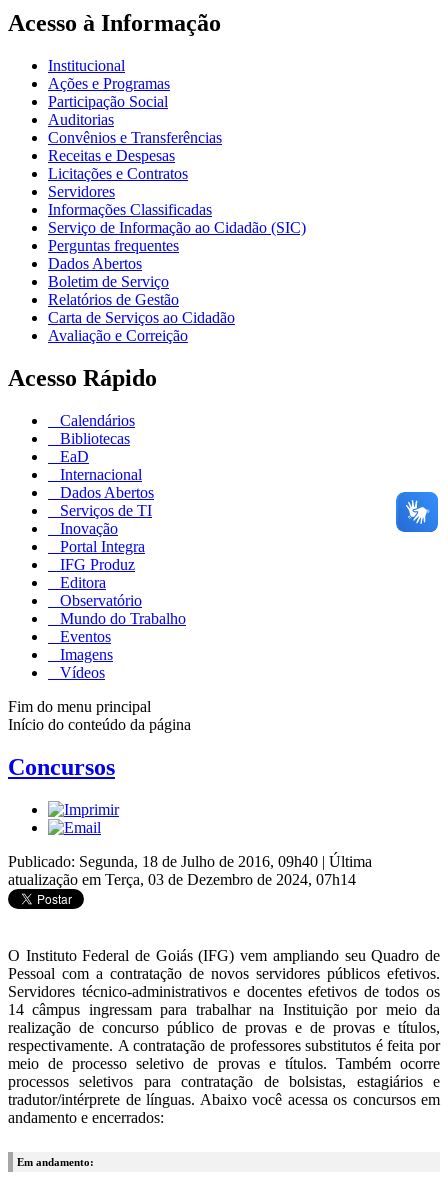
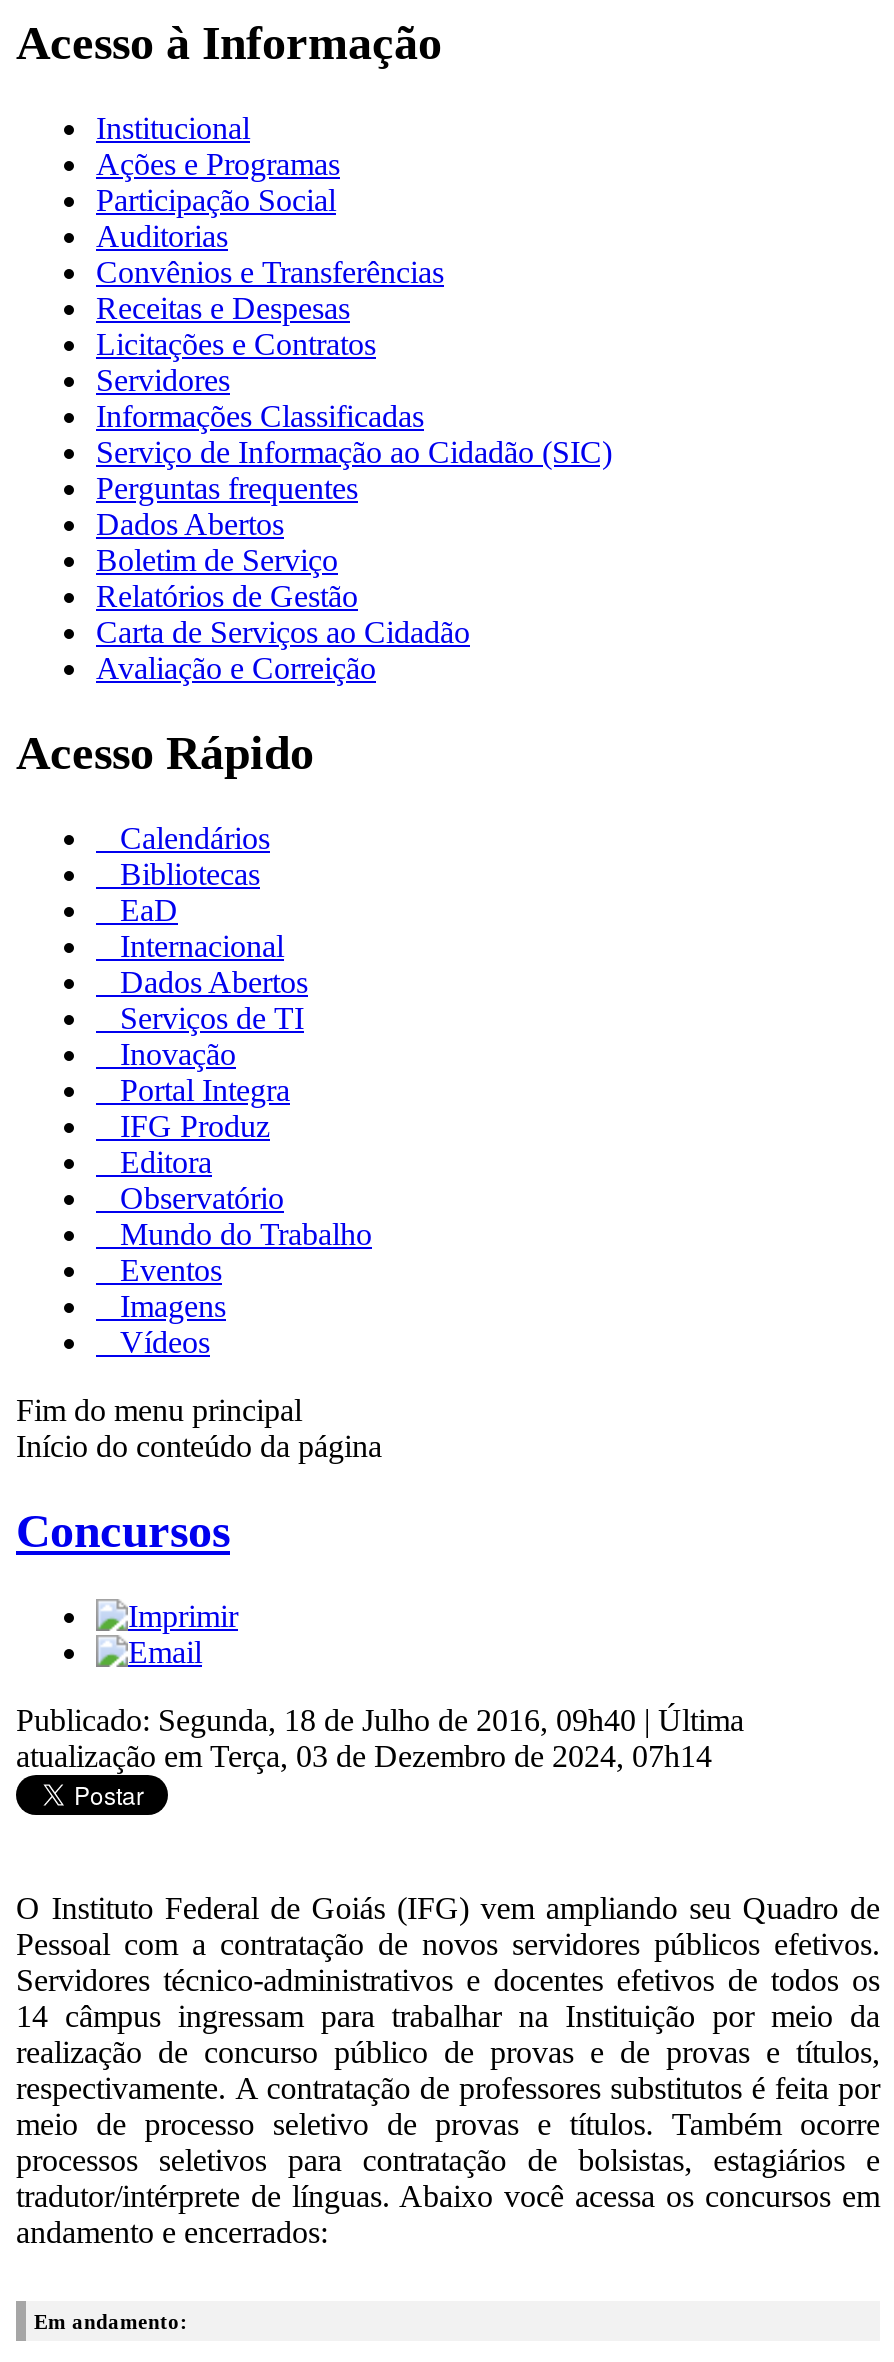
- [image]
